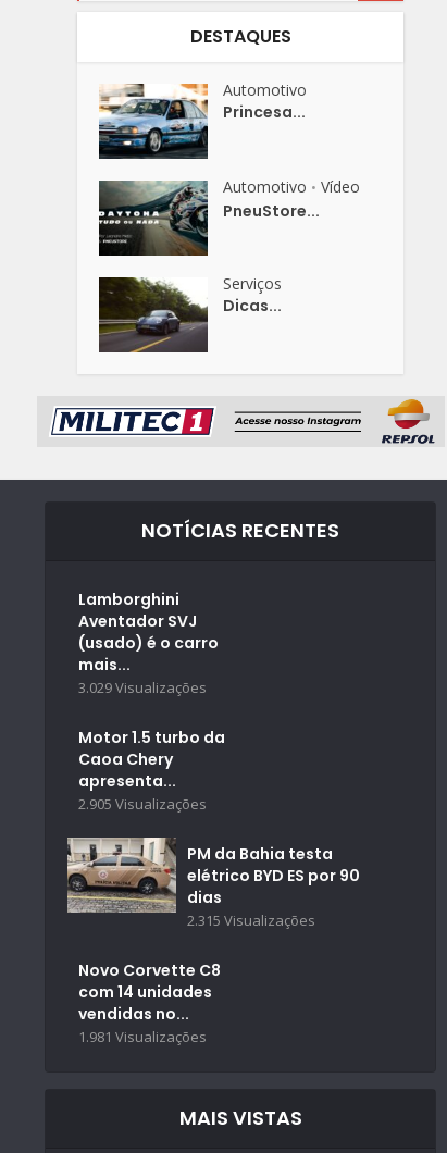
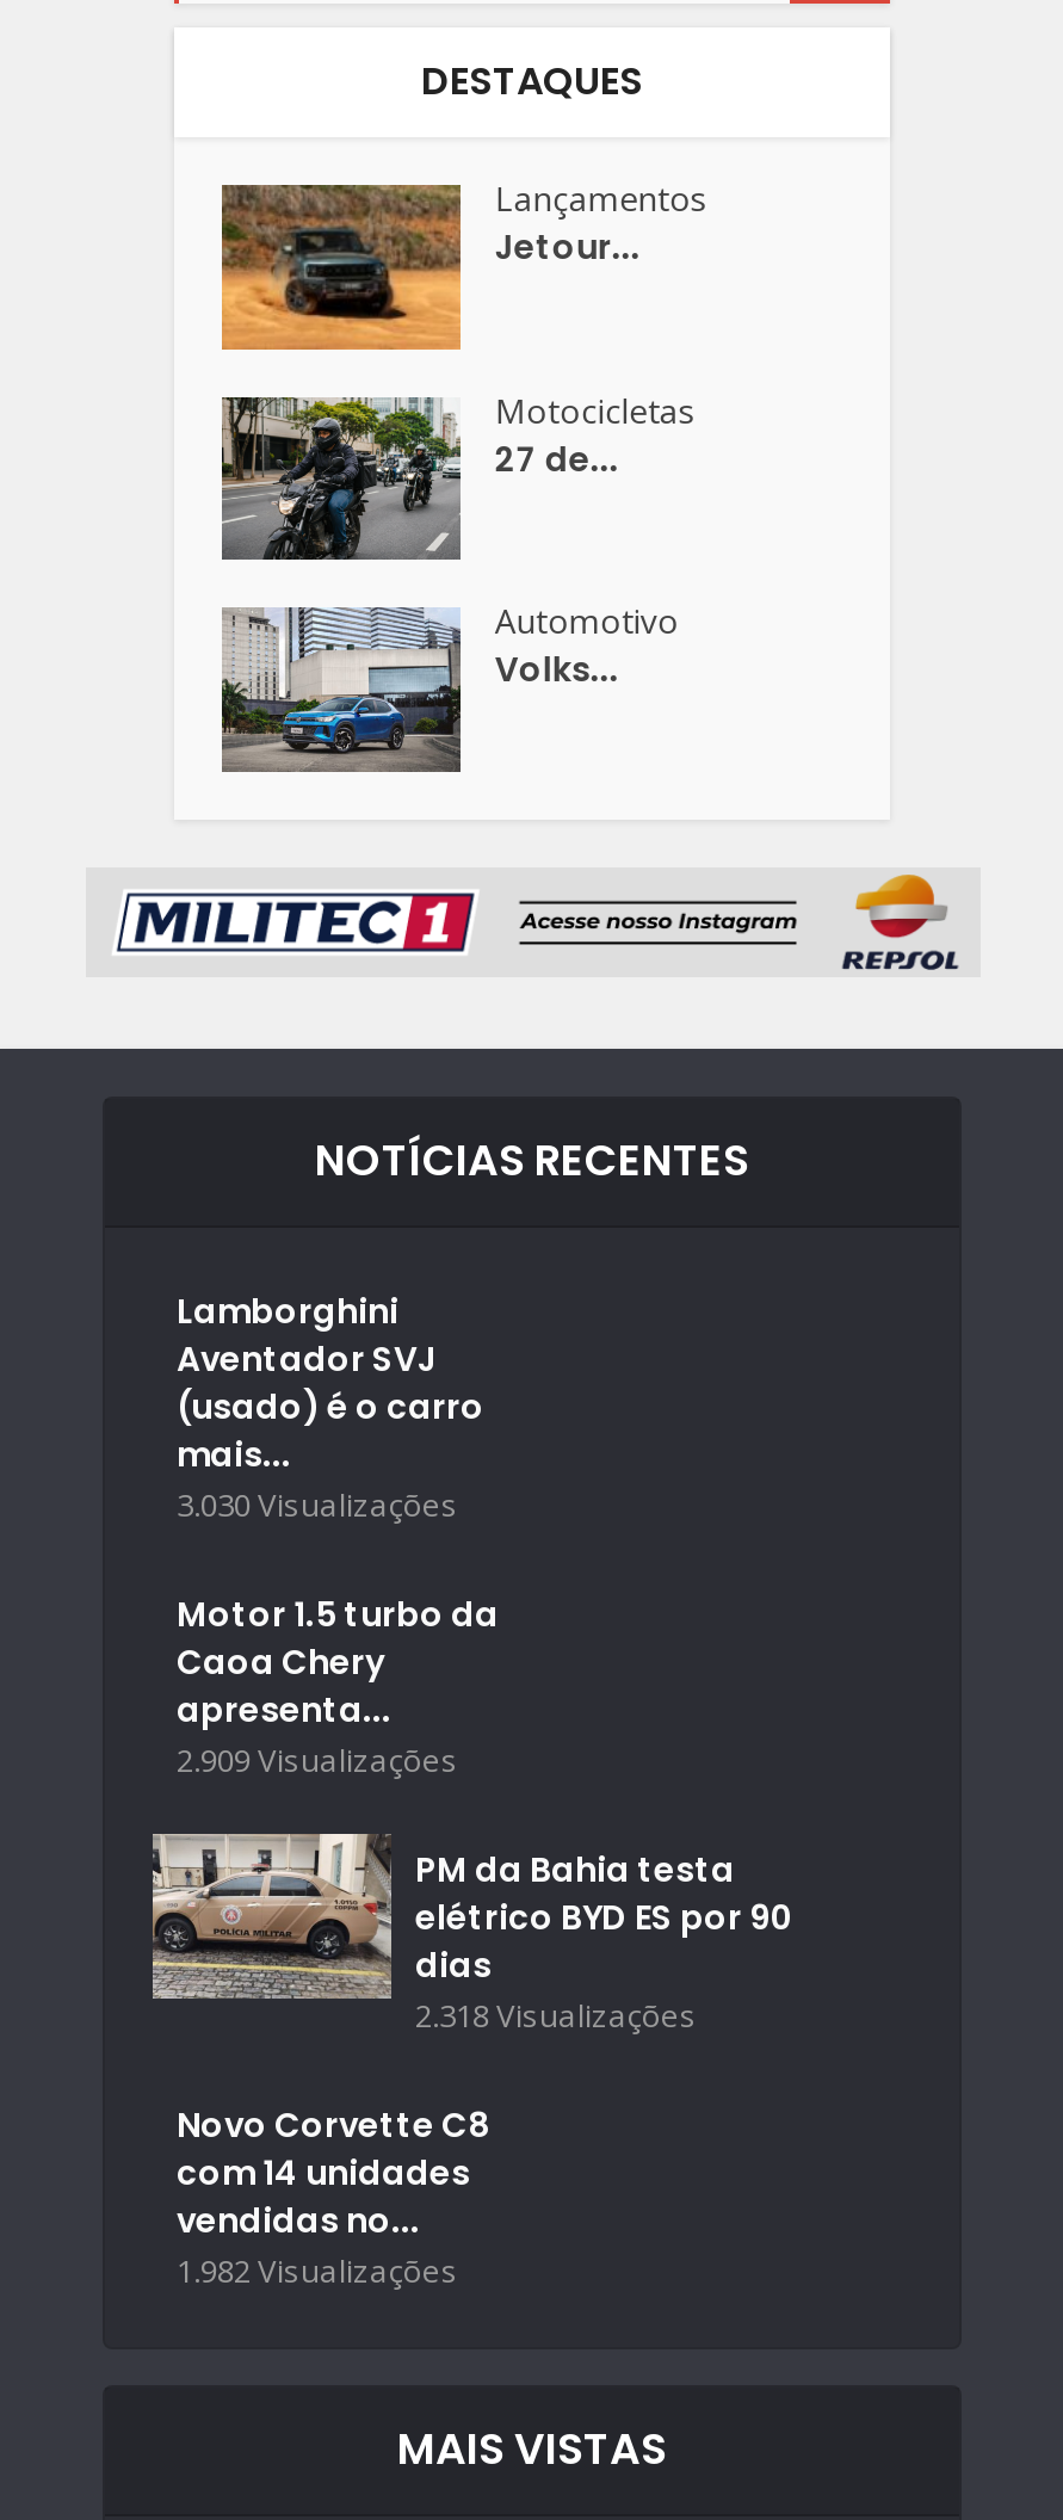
+ Lançamentos
+ Jetour...
+ Motocicletas
+ 27 de...

- [image]
+ [image]

moved down: Automotivo

- [image]
- Princesa...
- Automotivo • Vídeo
- PneuStore...
- Serviços
- Dicas...
+ [image]
+ Volks...

- [image]
+ [image]

- 3.029 Visualizações
+ 3.030 Visualizações

- 2.905 Visualizações
+ 2.909 Visualizações

- 2.315 Visualizações
+ 2.318 Visualizações

- 1.981 Visualizações
+ 1.982 Visualizações
